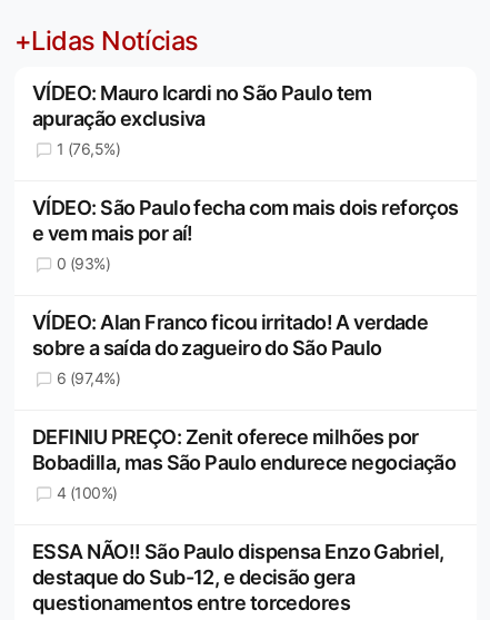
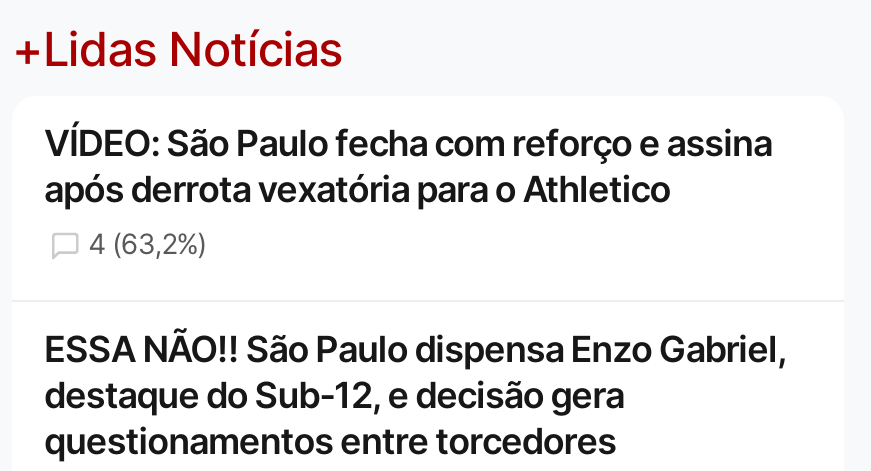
- VÍDEO: Mauro Icardi no São Paulo tem
- apuração exclusiva
- 1 (76,5%)
- VÍDEO: São Paulo fecha com mais dois reforços
- e vem mais por aí!
- 0 (93%)
- VÍDEO: Alan Franco ficou irritado! A verdade
- sobre a saída do zagueiro do São Paulo
- 6 (97,4%)
- DEFINIU PREÇO: Zenit oferece milhões por
- Bobadilla, mas São Paulo endurece negociação
- 4 (100%)
+ VÍDEO: São Paulo fecha com reforço e assina
+ após derrota vexatória para o Athletico
+ 4 (63,2%)
